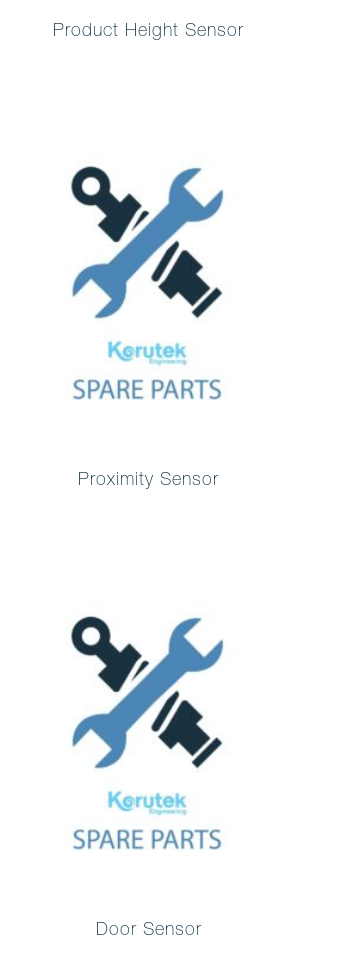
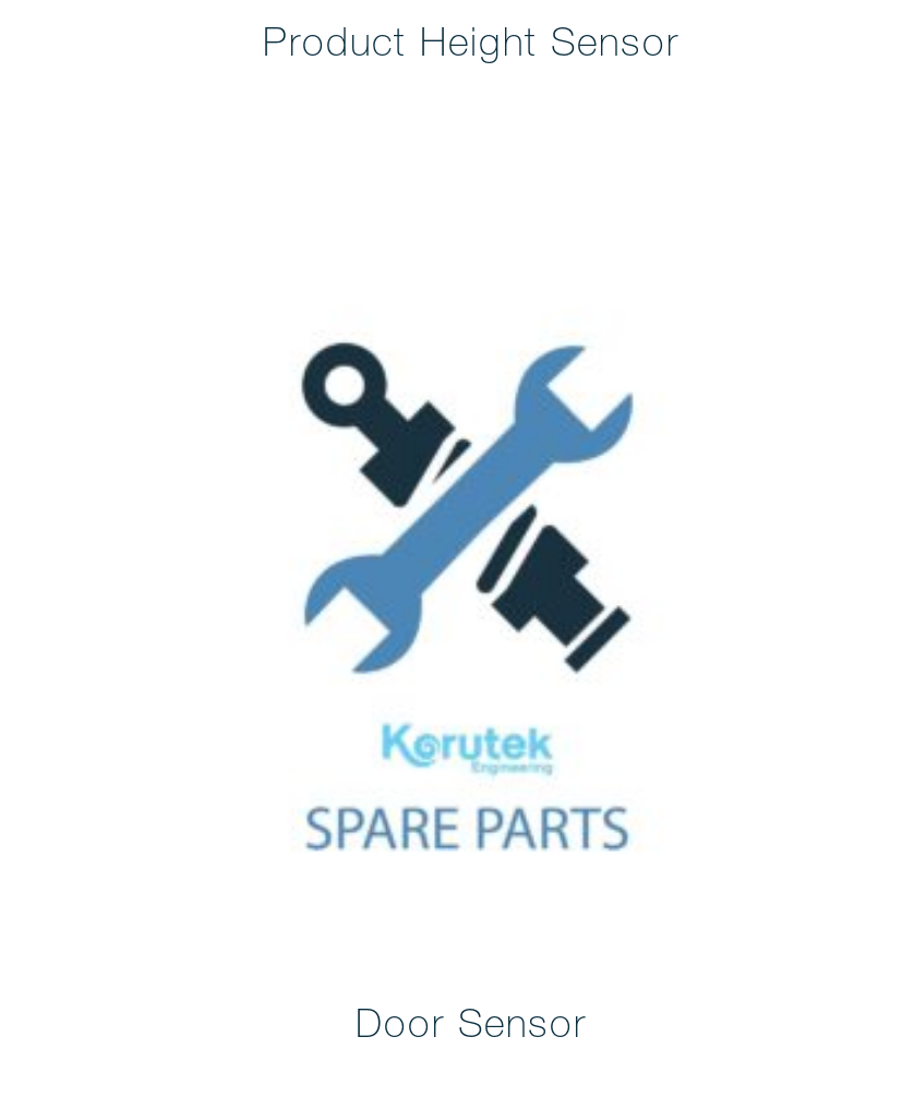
- Proximity Sensor
